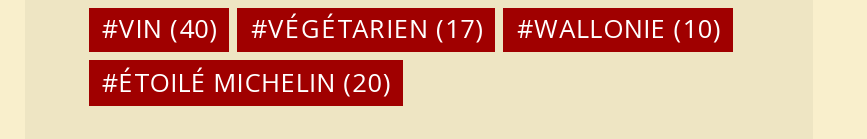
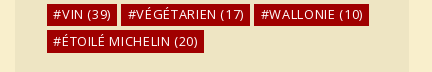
- VIN (40) VÉGÉTARIEN (17) WALLONIE (10)
+ VIN (39) VÉGÉTARIEN (17) WALLONIE (10)
